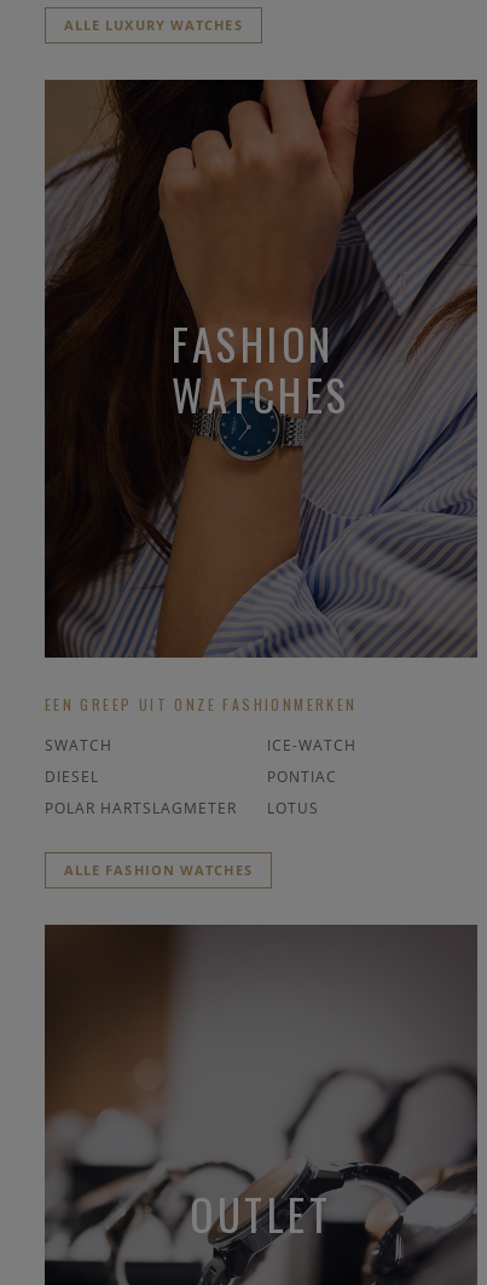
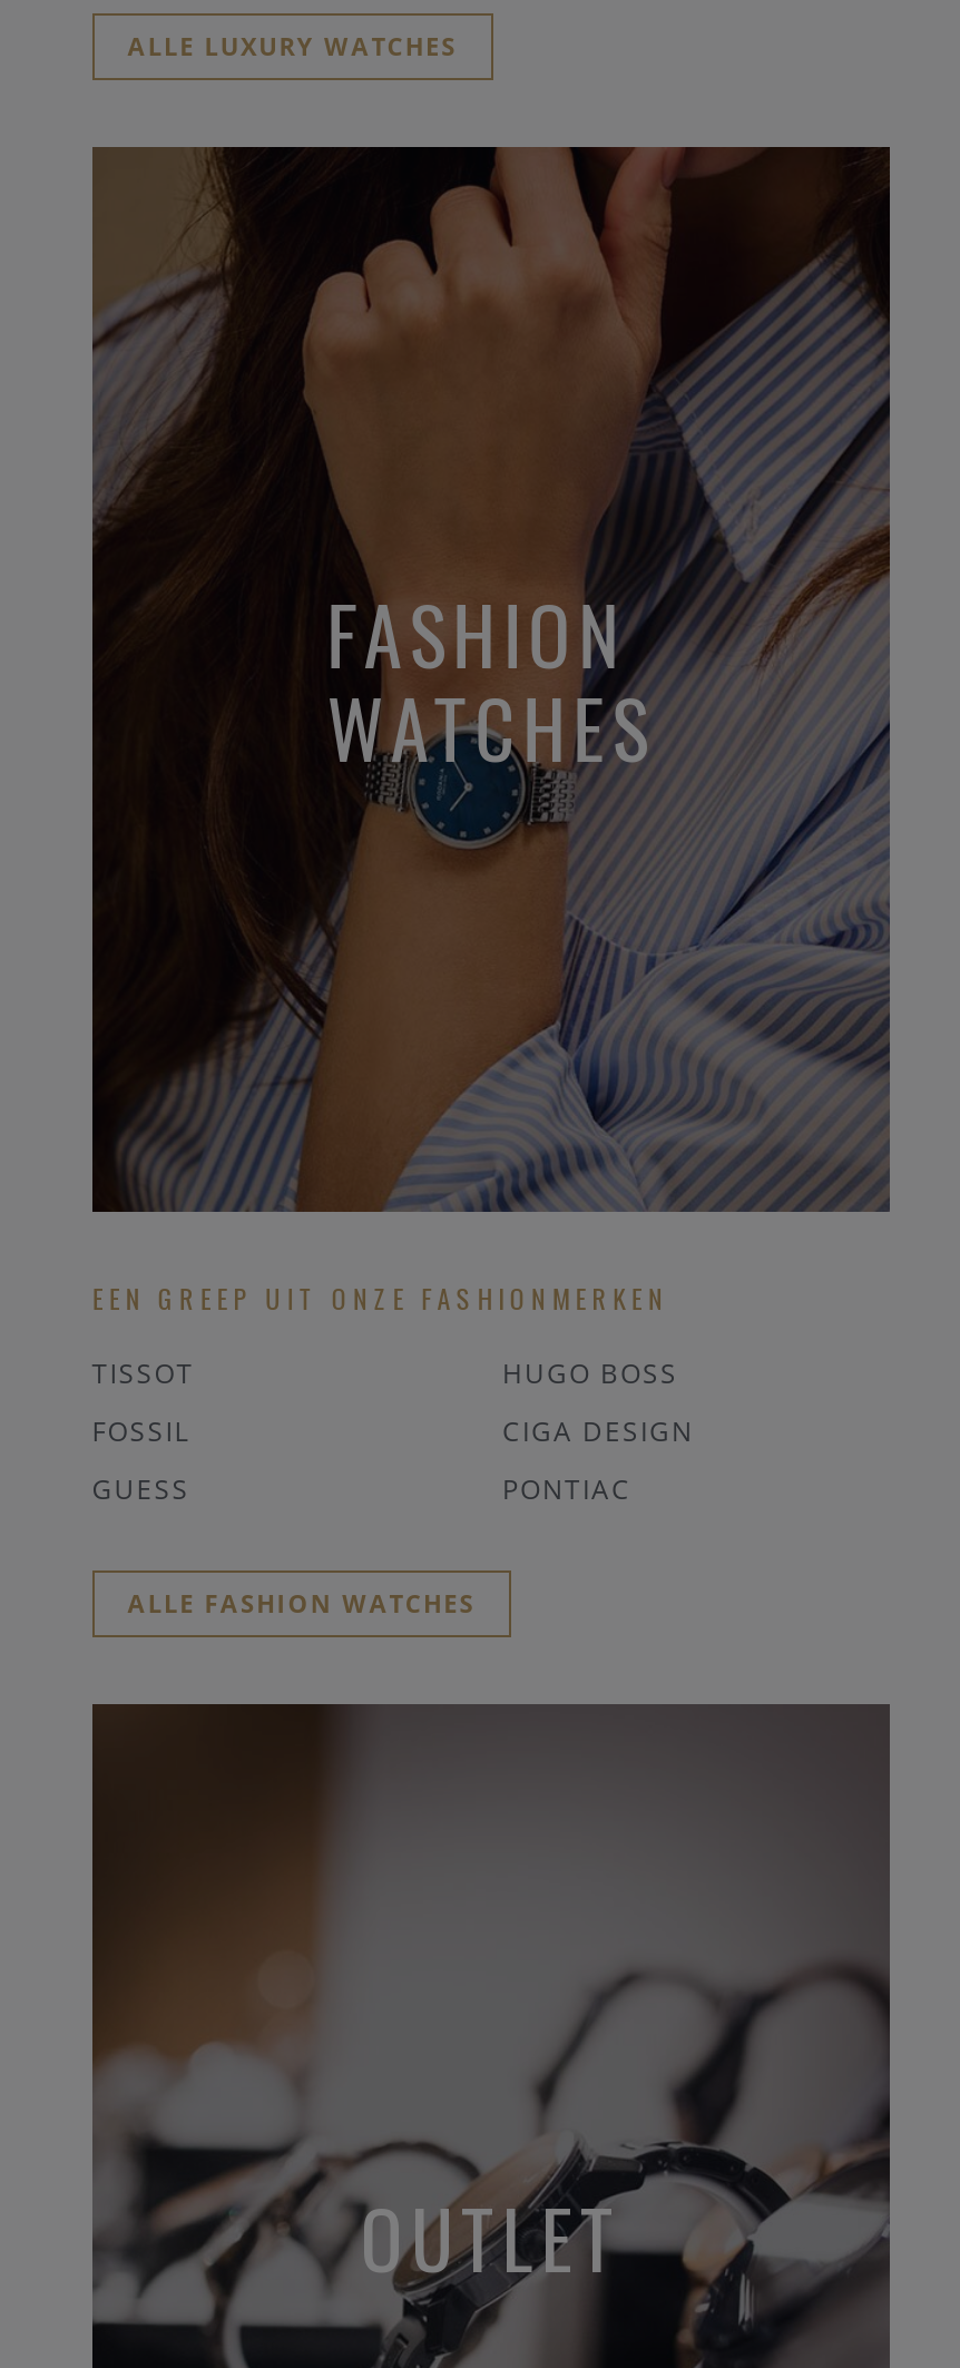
- SWATCH
- ICE-WATCH
- DIESEL
+ TISSOT
+ HUGO BOSS
+ FOSSIL
+ CIGA DESIGN
+ GUESS

moved down: PONTIAC

- POLAR HARTSLAGMETER
- LOTUS
